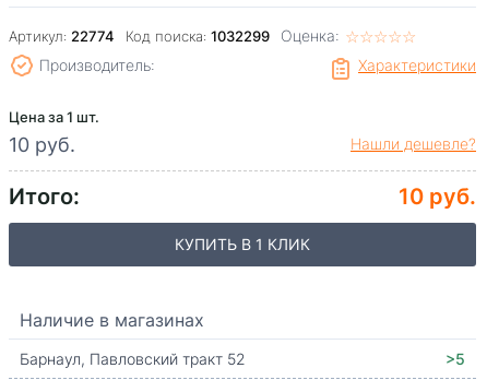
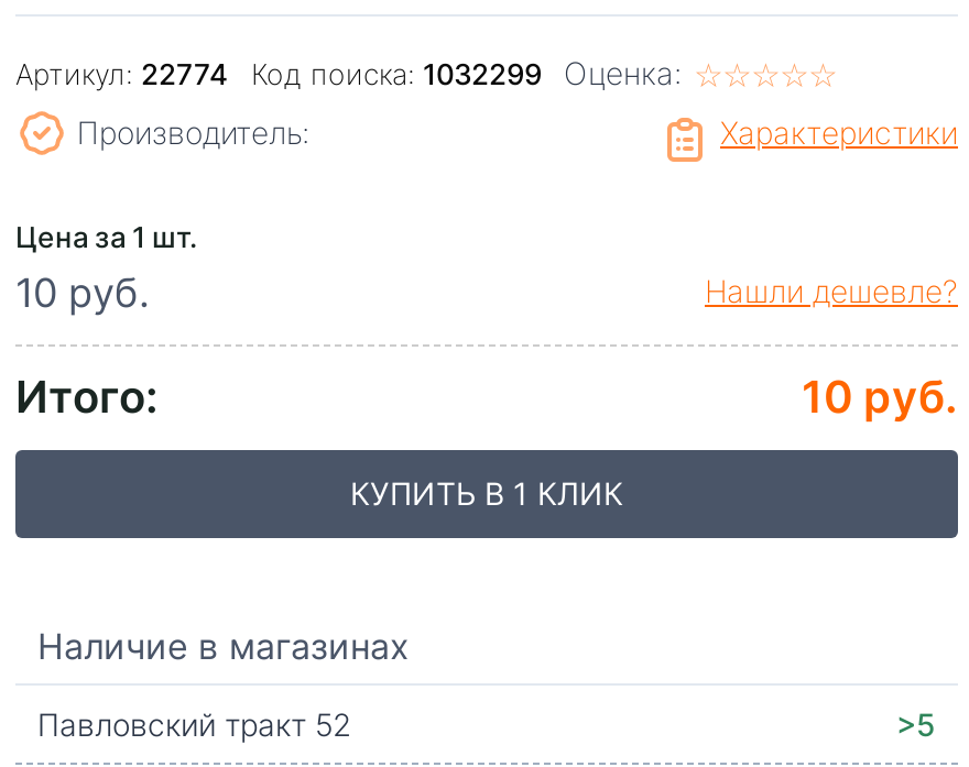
- Барнаул, Павловский тракт 52
+ Павловский тракт 52
